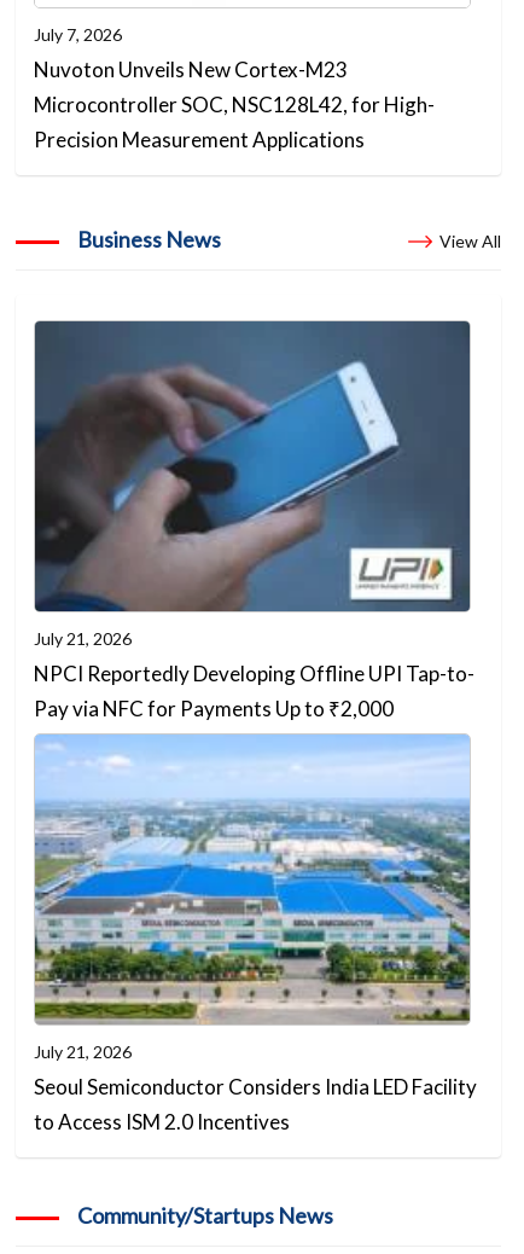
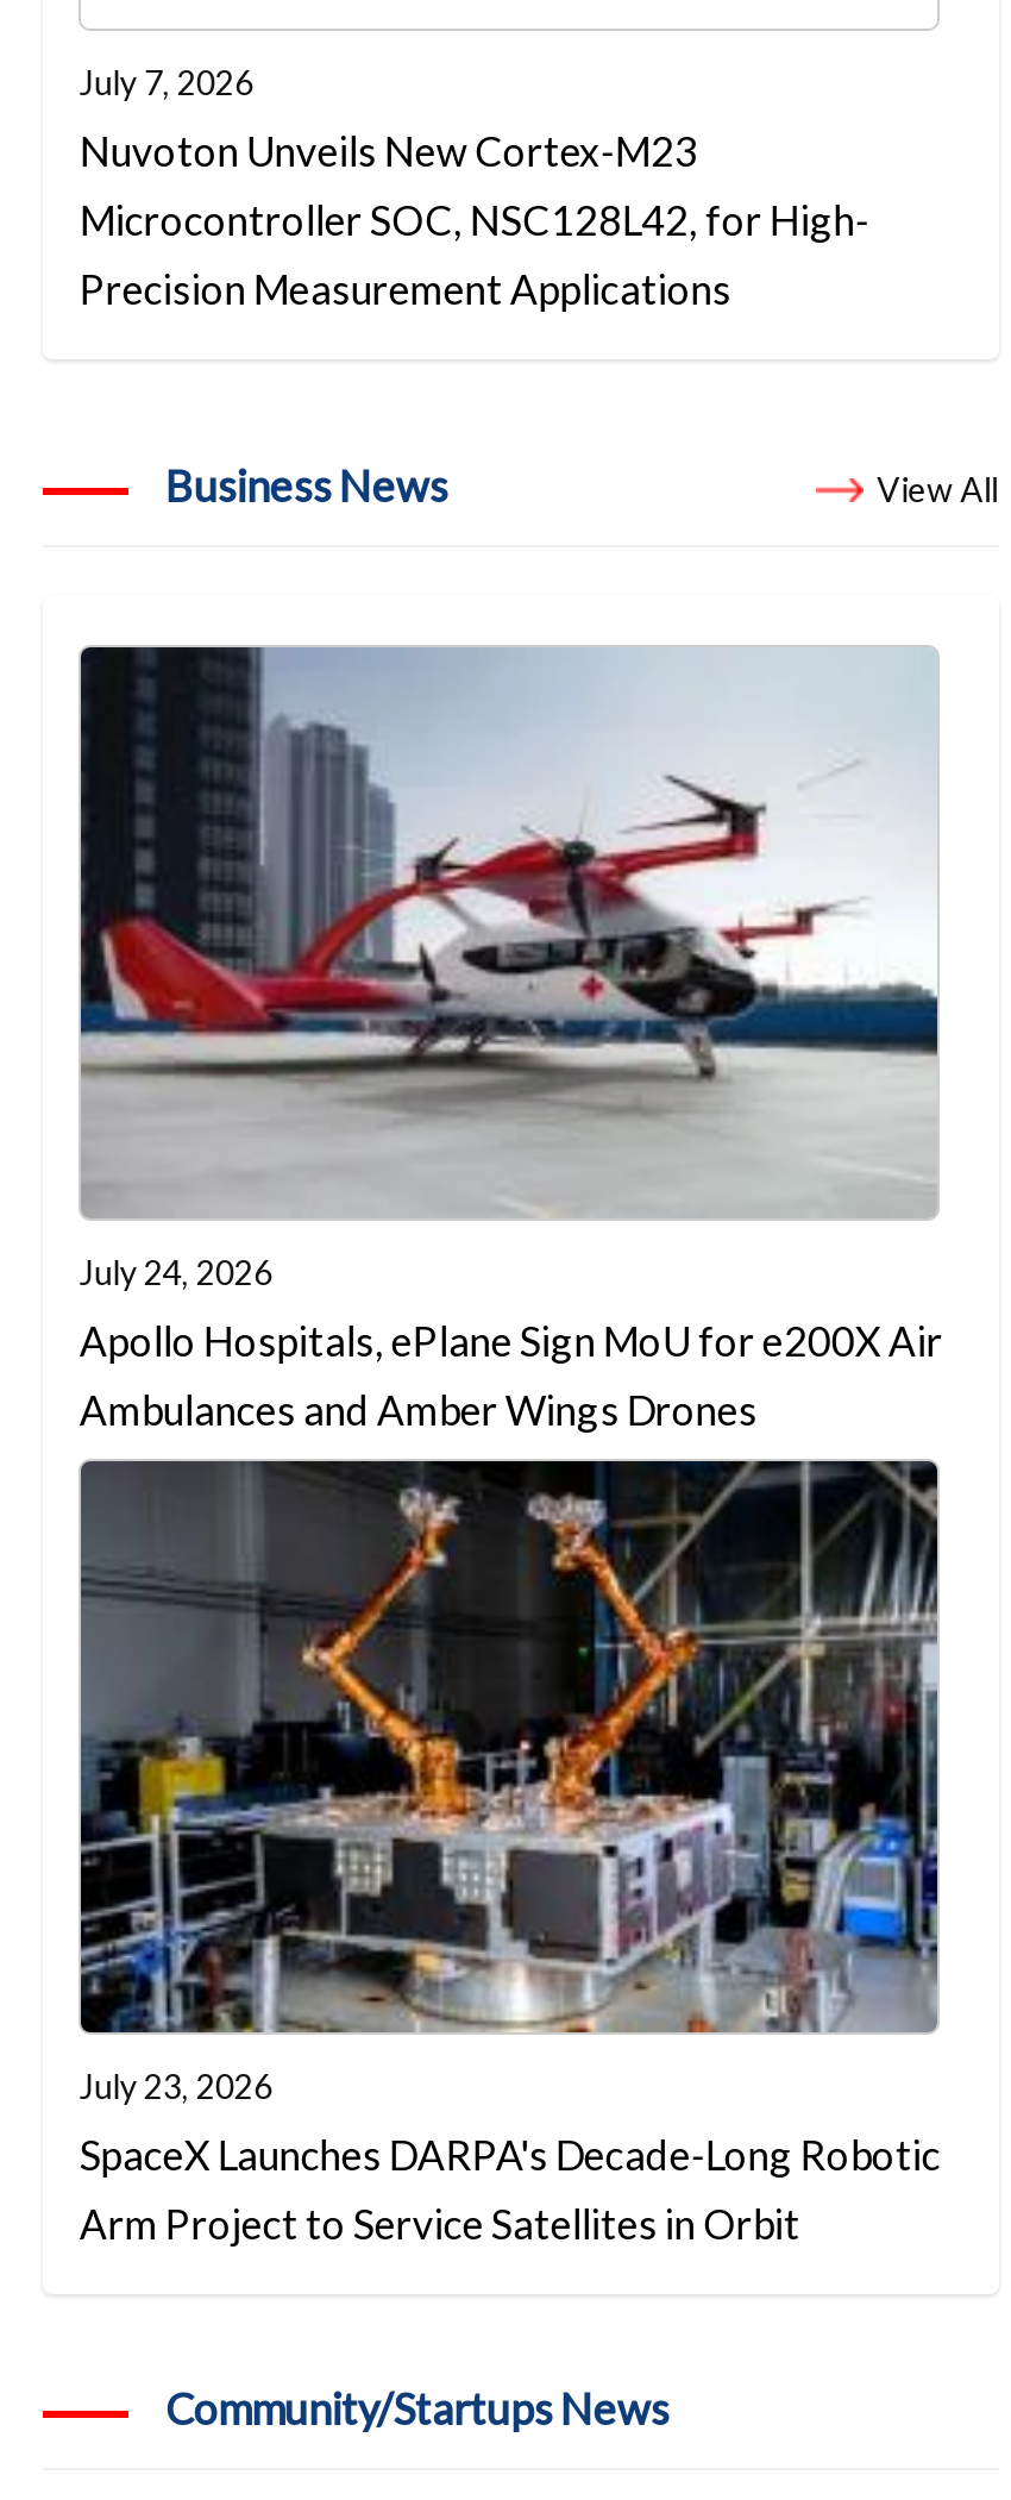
- [image]
- July 21, 2026
+ [image]
+ July 24, 2026

- NPCI Reportedly Developing Offline UPI Tap-to-
- Pay via NFC for Payments Up to ₹2,000
+ Apollo Hospitals, ePlane Sign MoU for e200X Air
+ Ambulances and Amber Wings Drones

- [image]
- July 21, 2026
+ [image]
+ July 23, 2026

- Seoul Semiconductor Considers India LED Facility
- to Access ISM 2.0 Incentives
+ SpaceX Launches DARPA's Decade-Long Robotic
+ Arm Project to Service Satellites in Orbit
